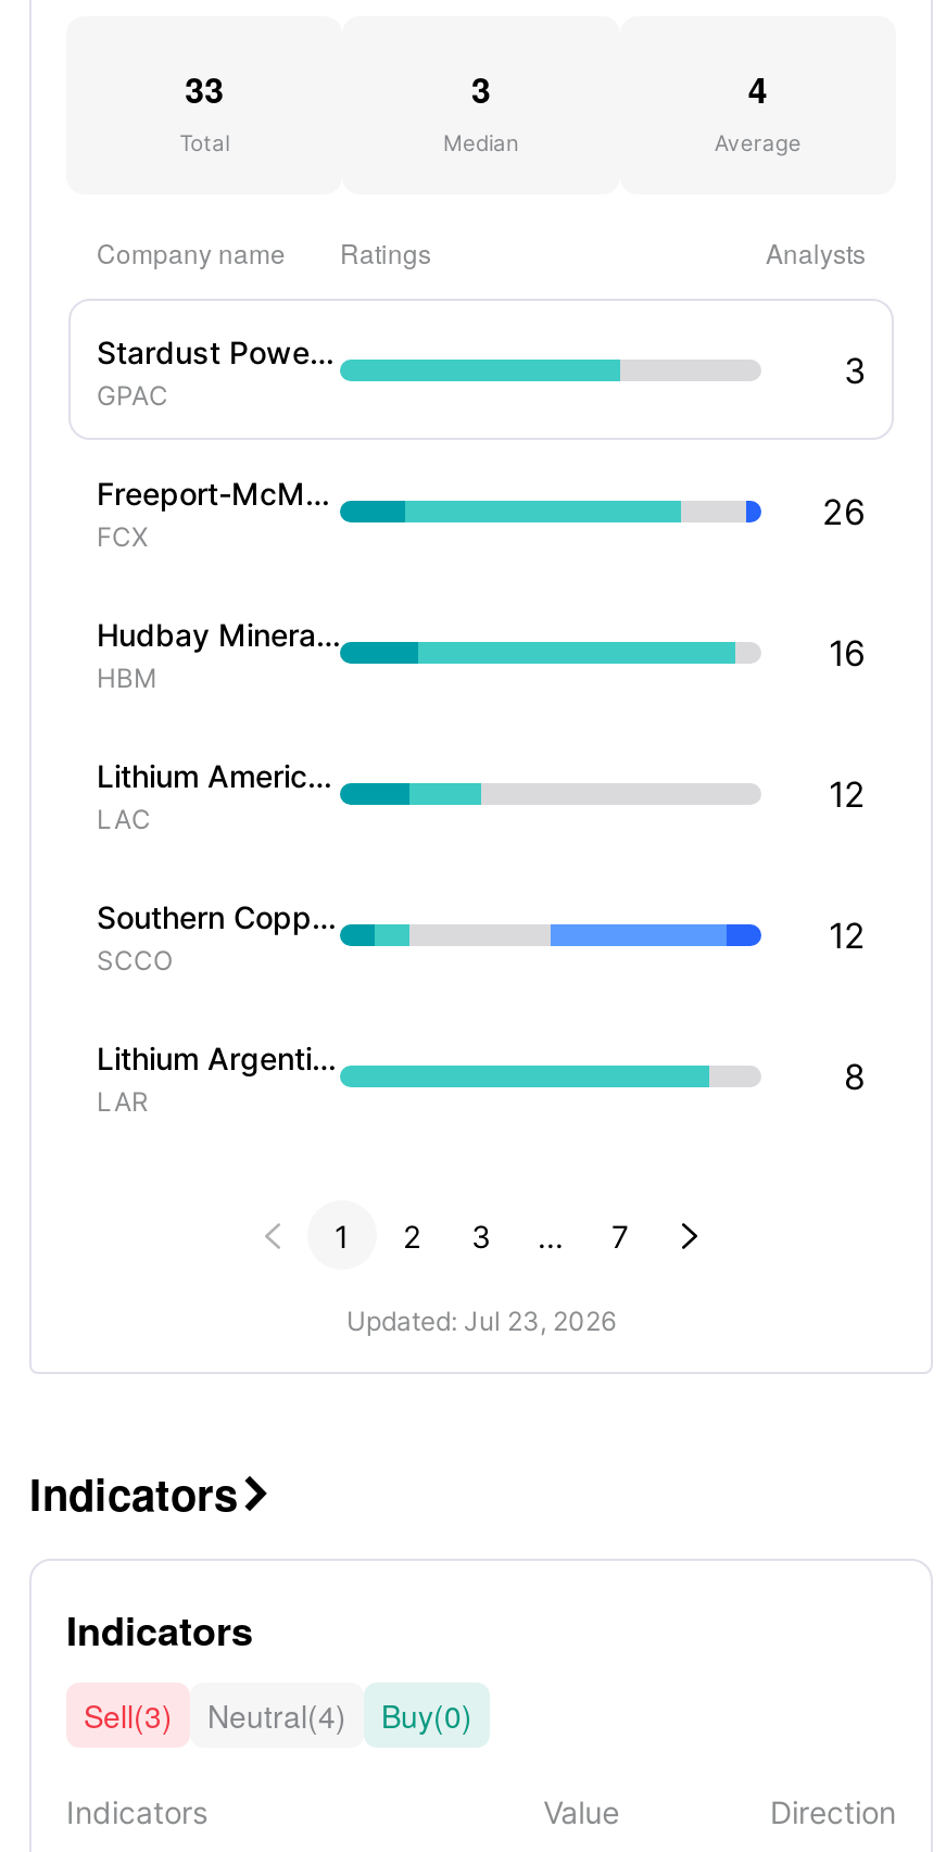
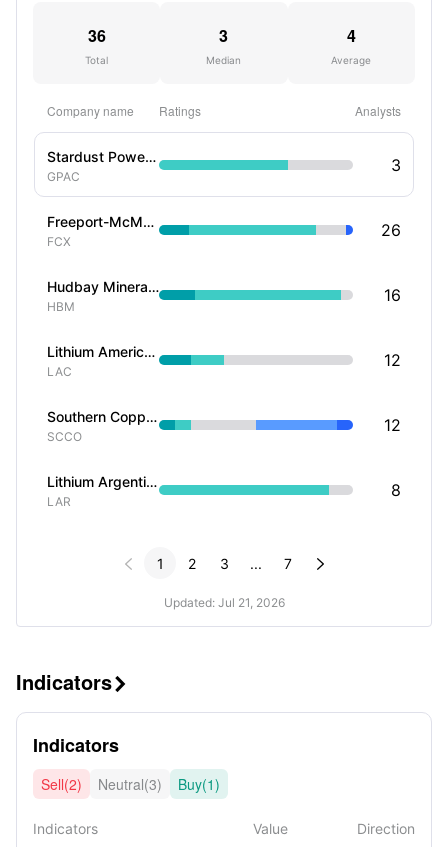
- 33
+ 36

- Updated: Jul 23, 2026
+ Updated: Jul 21, 2026

- Sell(3)
- Neutral(4)
- Buy(0)
+ Sell(2)
+ Neutral(3)
+ Buy(1)
